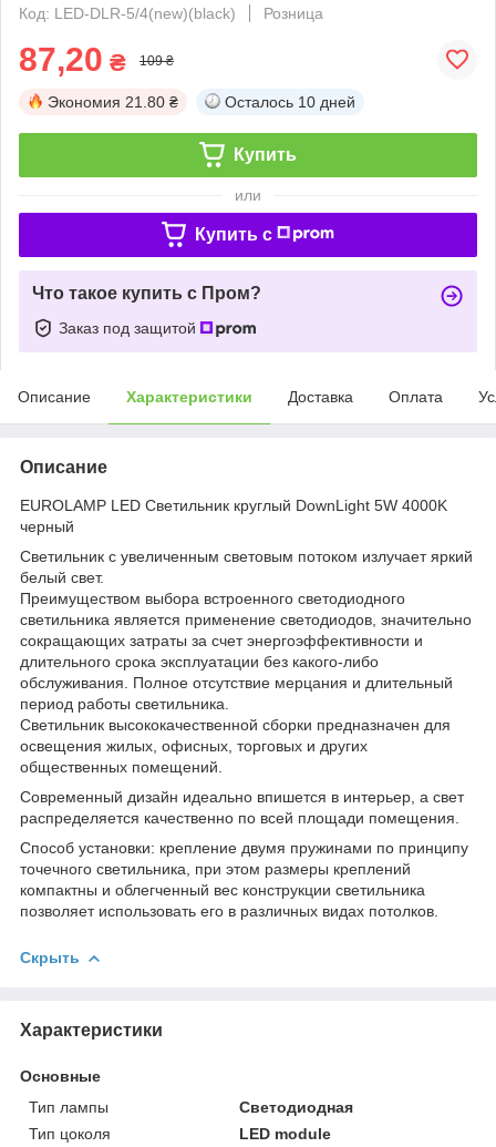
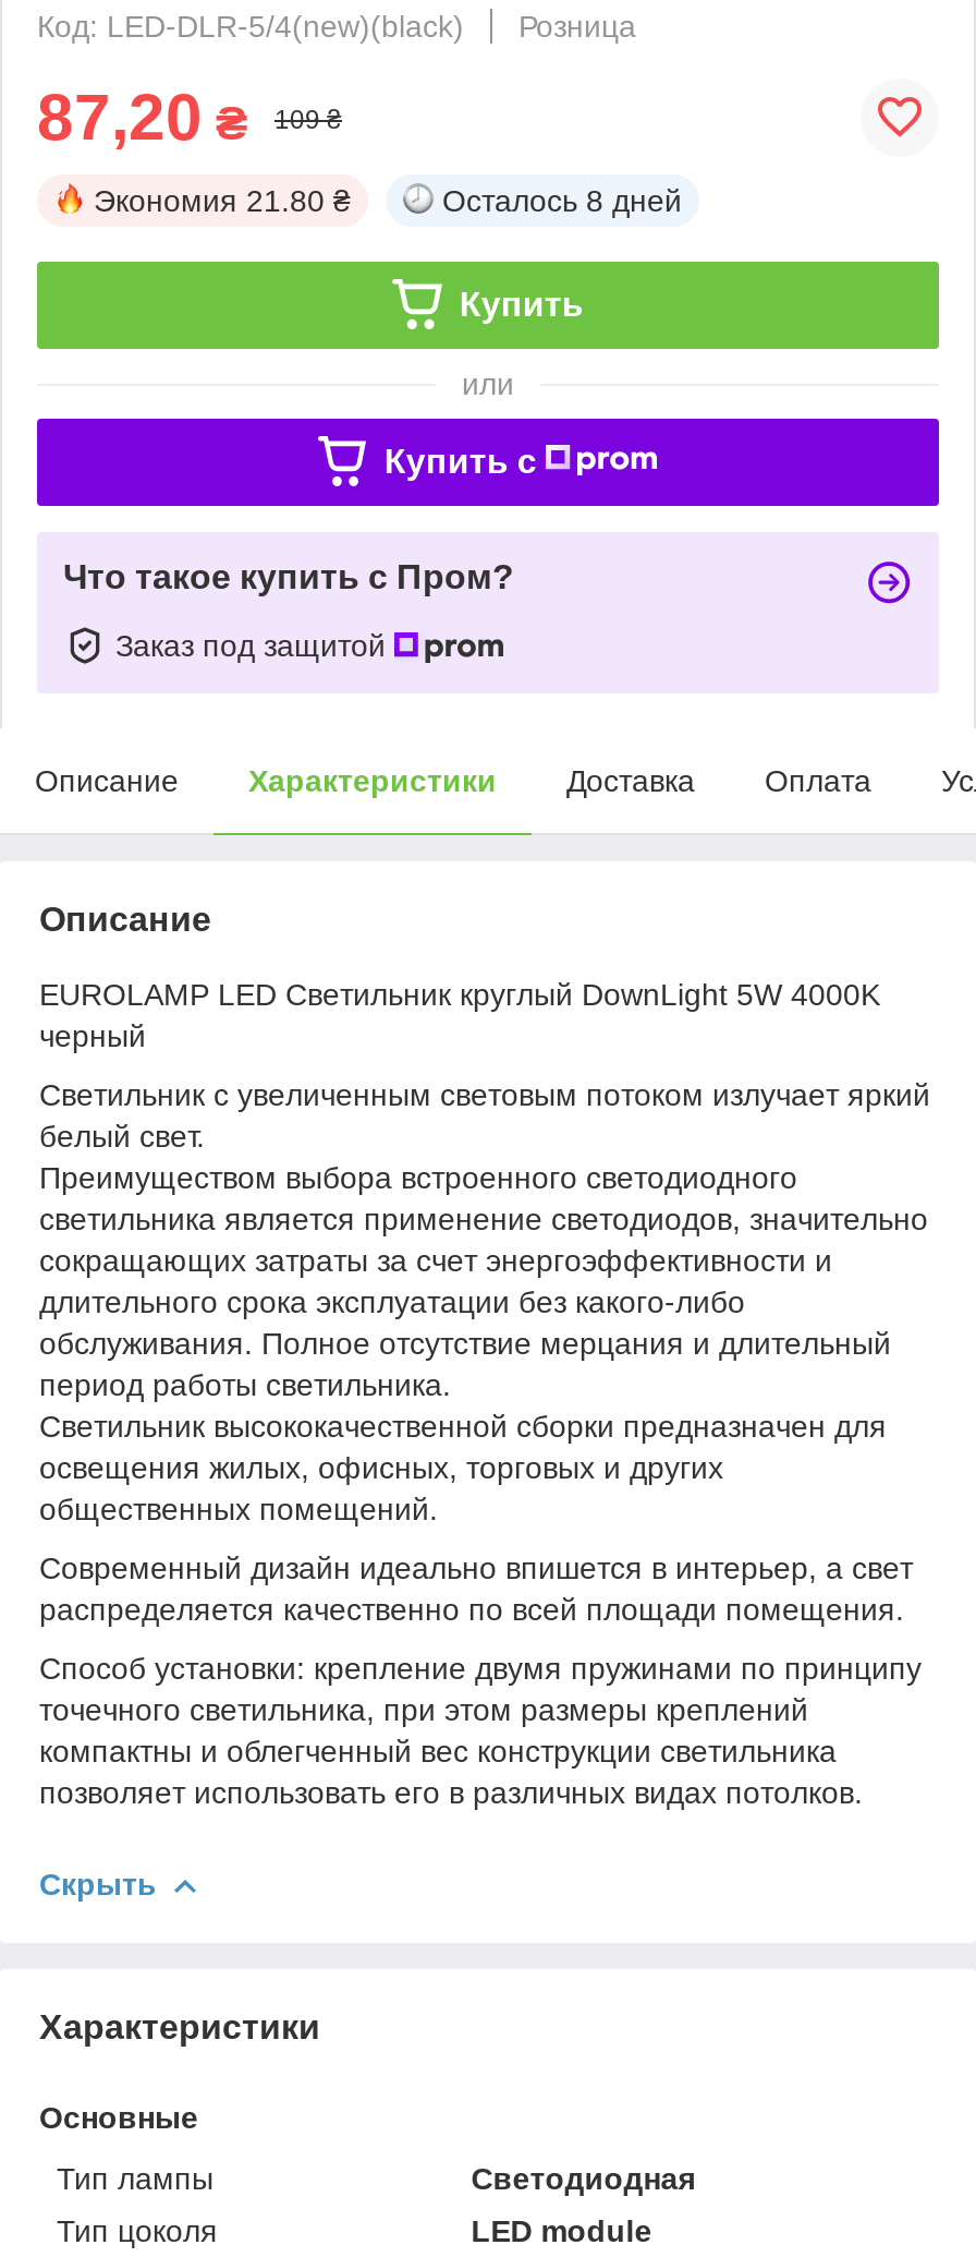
- Осталось 10 дней
+ Осталось 8 дней
